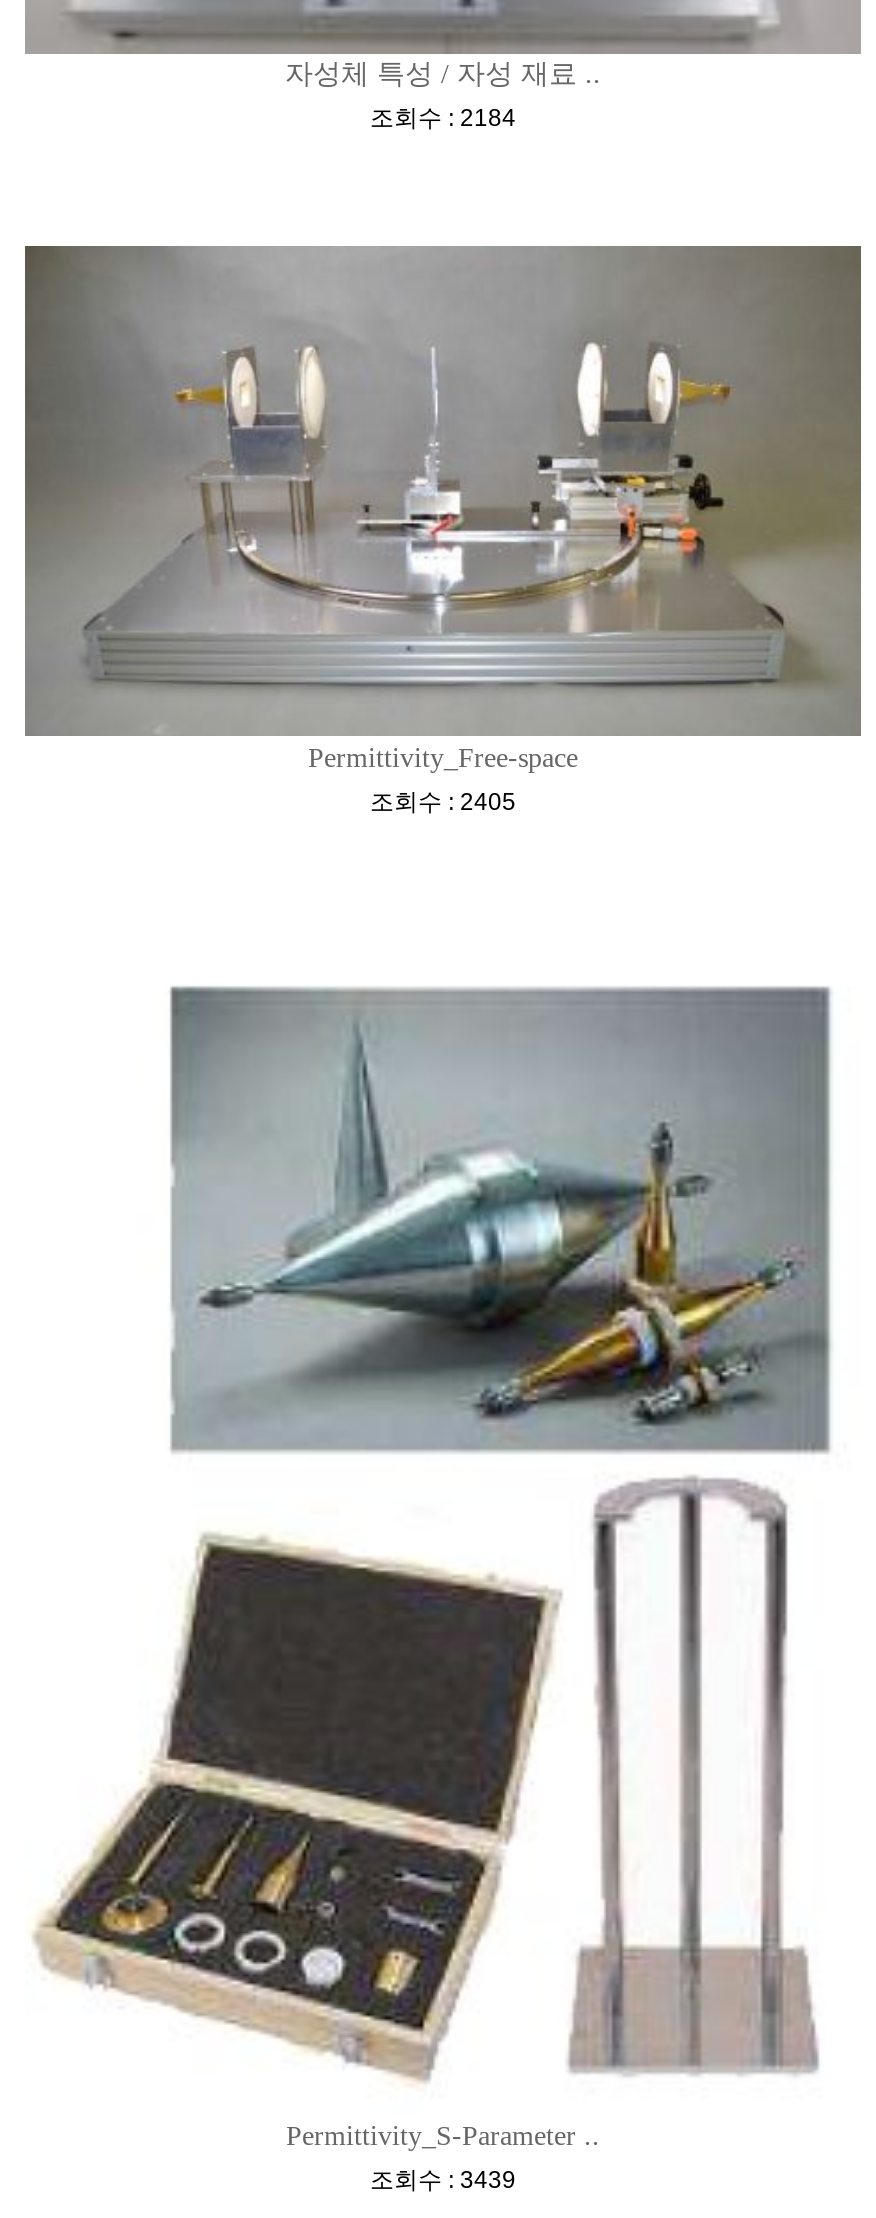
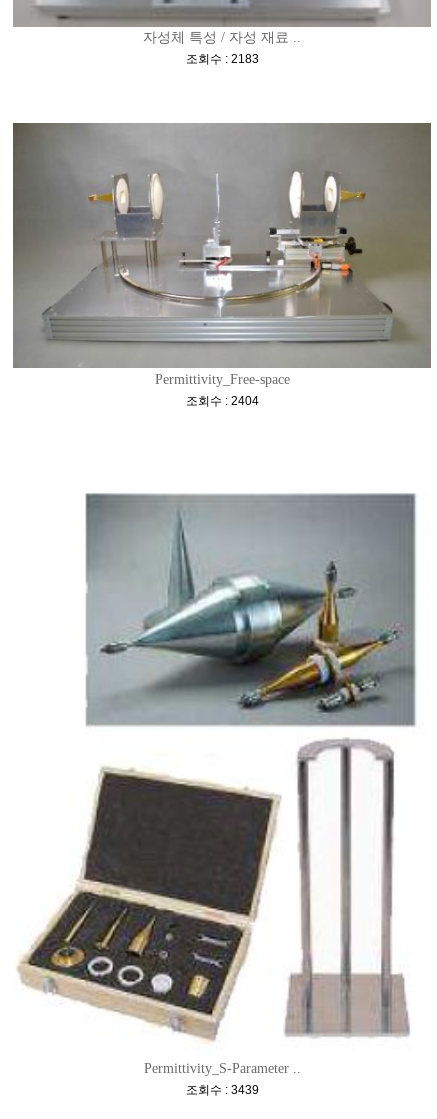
- [조회수 : 2184]
+ [조회수 : 2183]

- [조회수 : 2405]
+ [조회수 : 2404]
